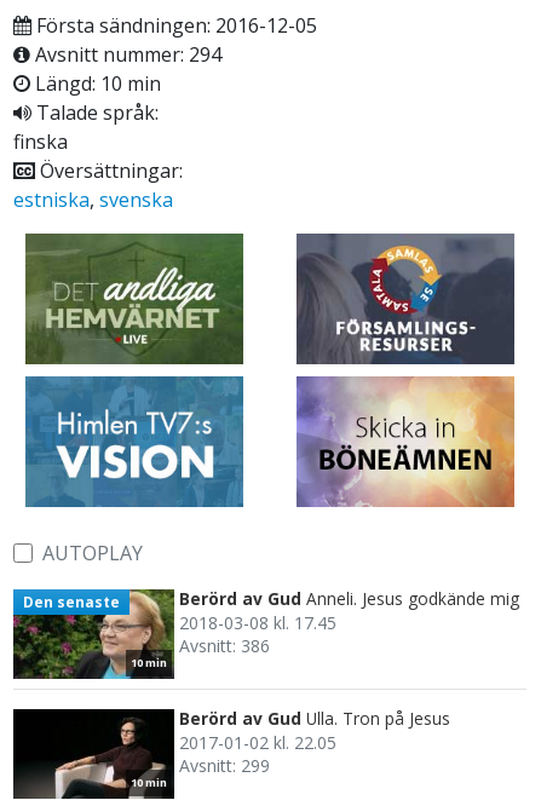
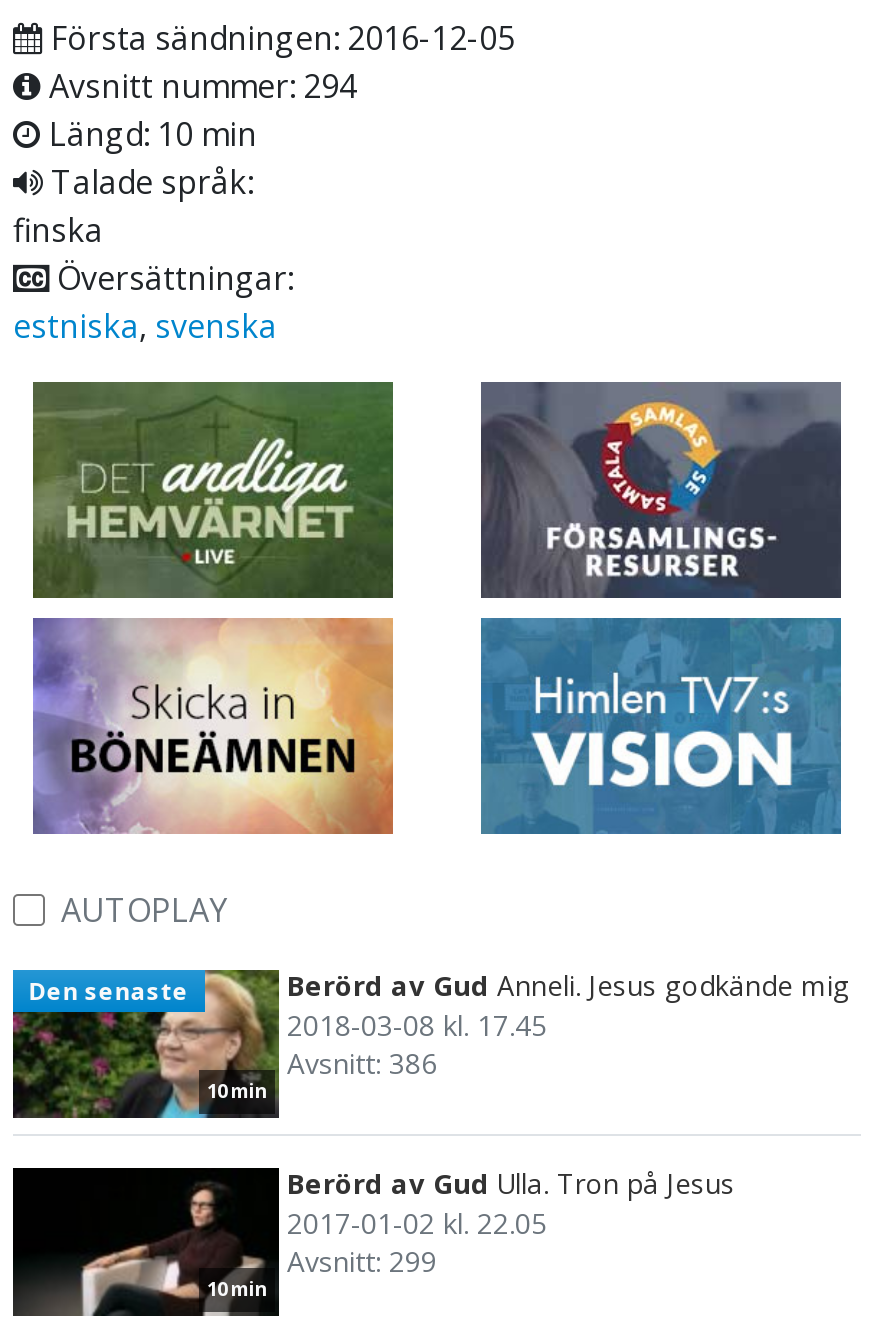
- [image]
+ [image]

- [image]
+ [image]
